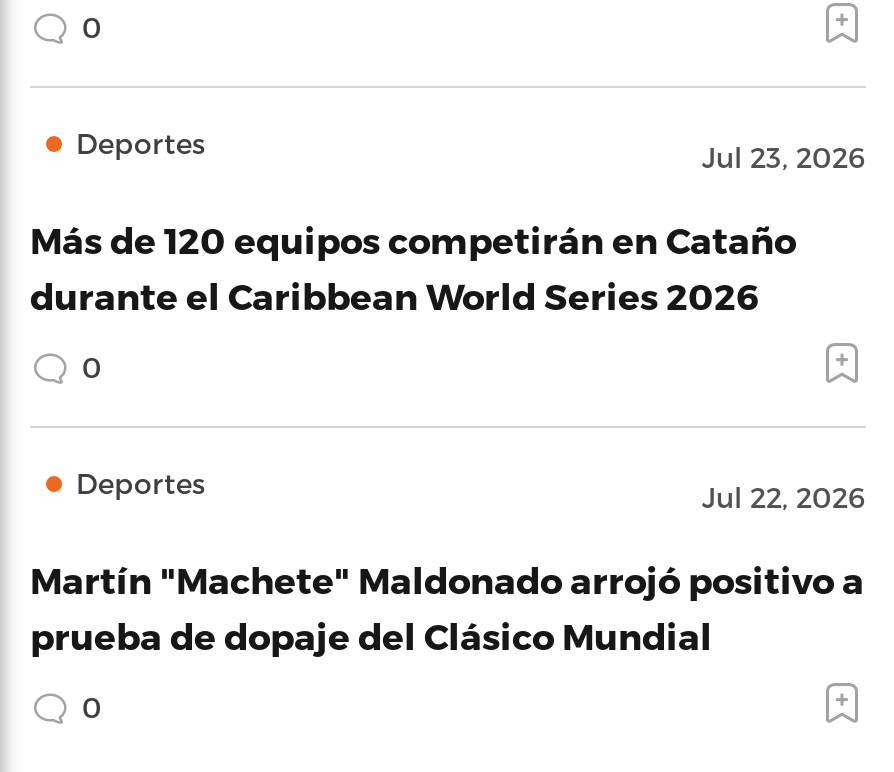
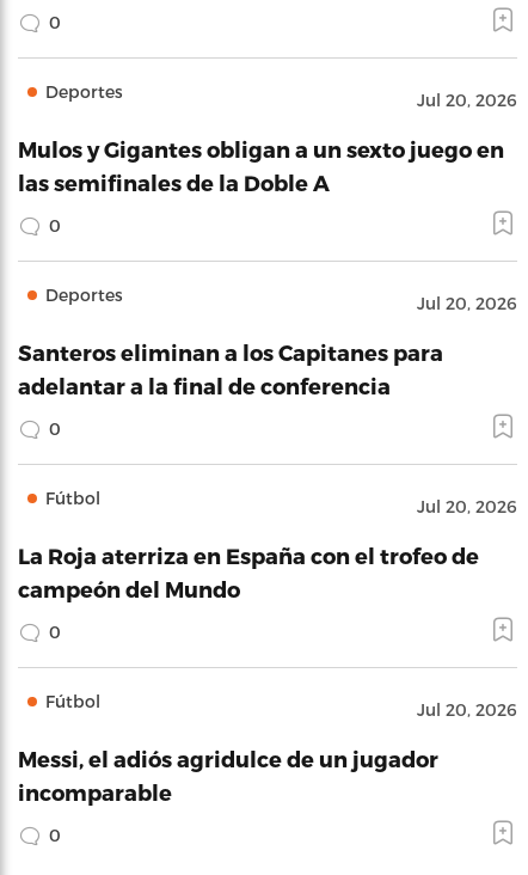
- Jul 23, 2026
+ Jul 20, 2026

- Más de 120 equipos competirán en Cataño
- durante el Caribbean World Series 2026
+ Mulos y Gigantes obligan a un sexto juego en
+ las semifinales de la Doble A

- Jul 22, 2026
- Martín "Machete" Maldonado arrojó positivo a
- prueba de dopaje del Clásico Mundial
+ Jul 20, 2026
+ Santeros eliminan a los Capitanes para
+ adelantar a la final de conferencia
+ 0
+ Fútbol
+ Jul 20, 2026
+ La Roja aterriza en España con el trofeo de
+ campeón del Mundo
+ 0
+ Fútbol
+ Jul 20, 2026
+ Messi, el adiós agridulce de un jugador
+ incomparable
